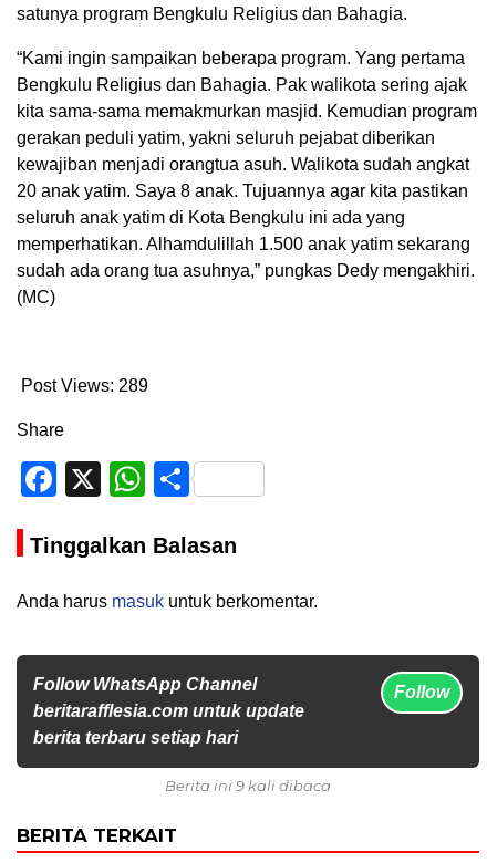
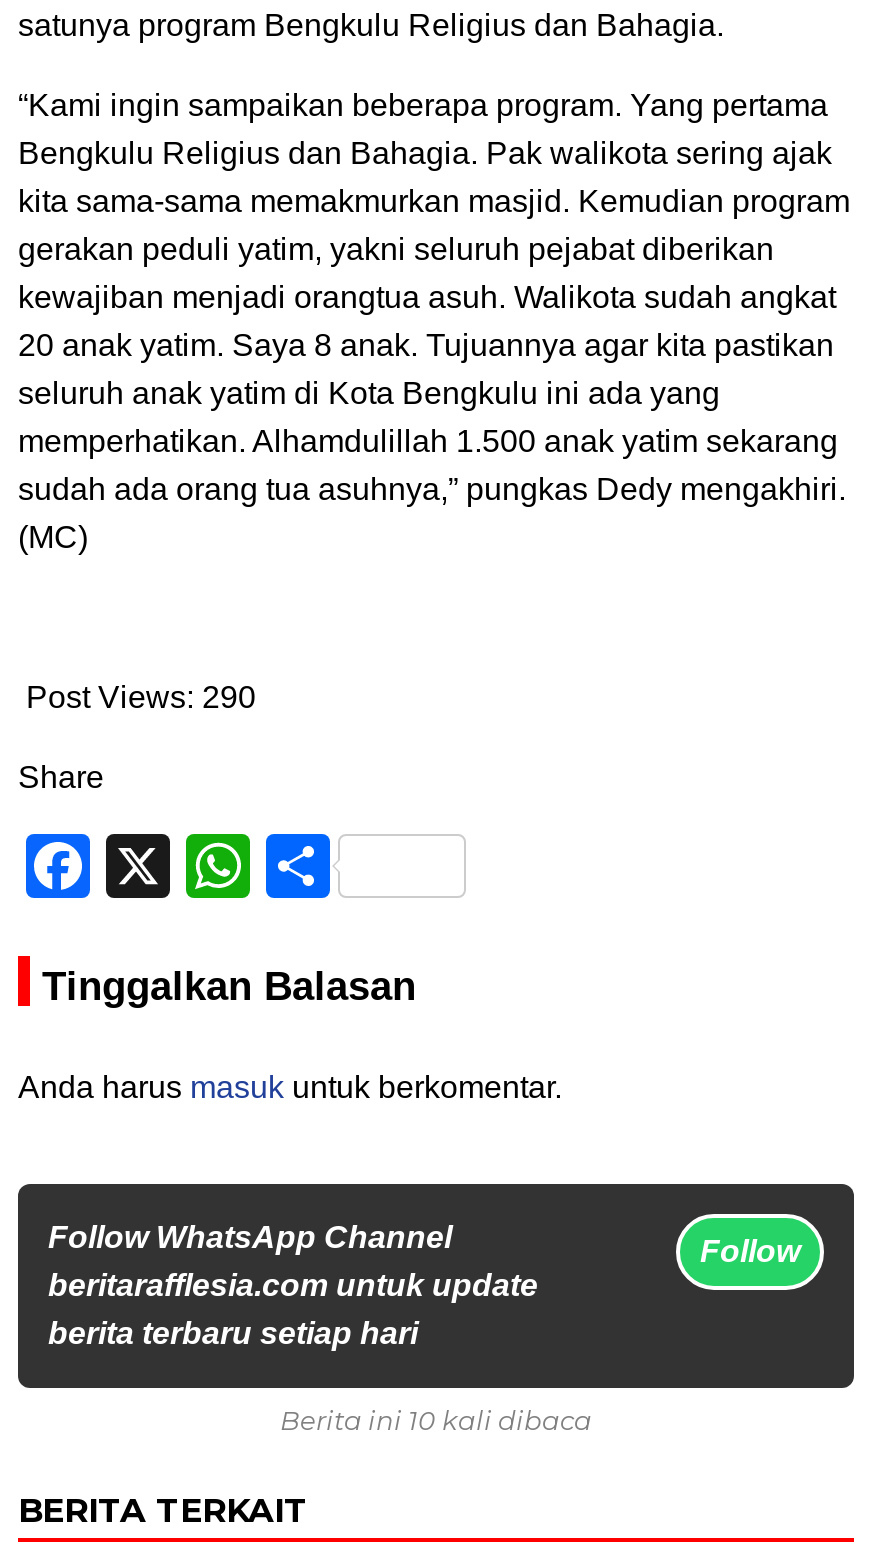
- Post Views: 289
+ Post Views: 290

- Berita ini 9 kali dibaca
+ Berita ini 10 kali dibaca
